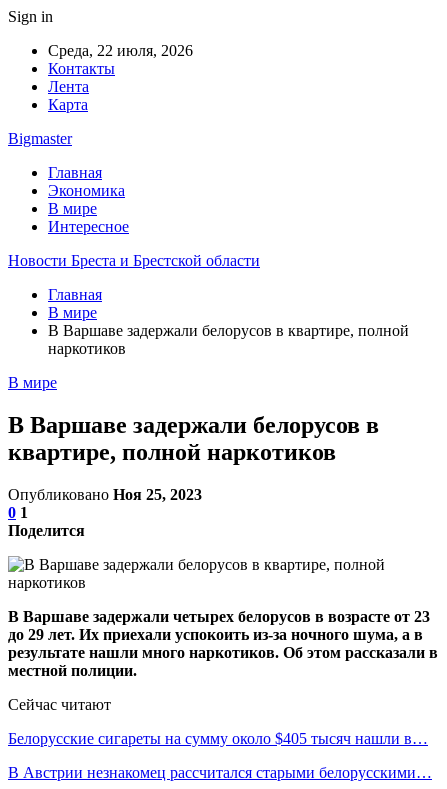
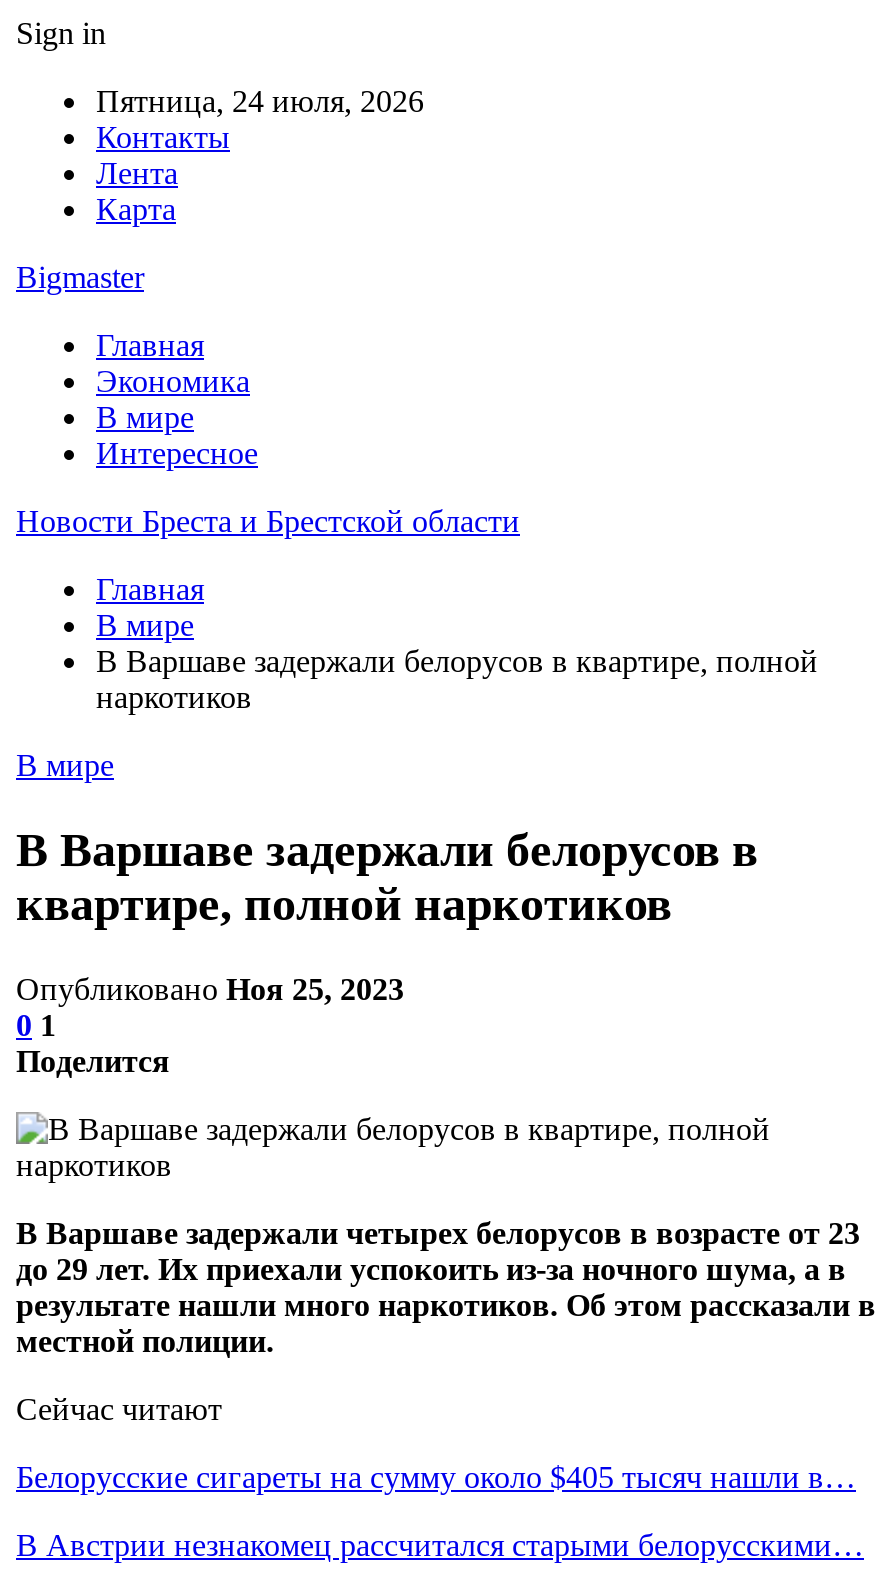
- Среда, 22 июля, 2026
+ Пятница, 24 июля, 2026
